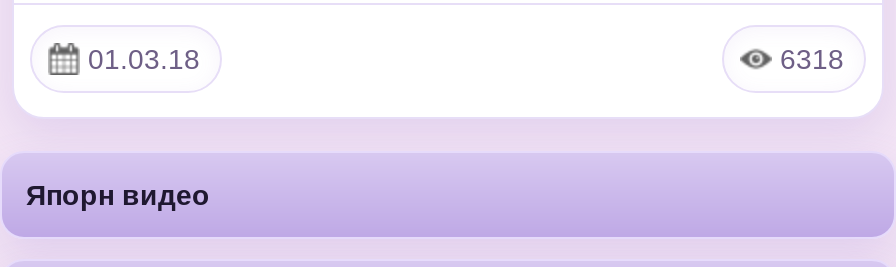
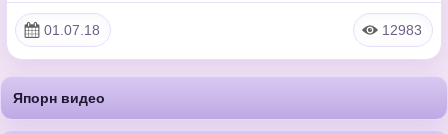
- 01.03.18
+ 01.07.18

- 6318
+ 12983
